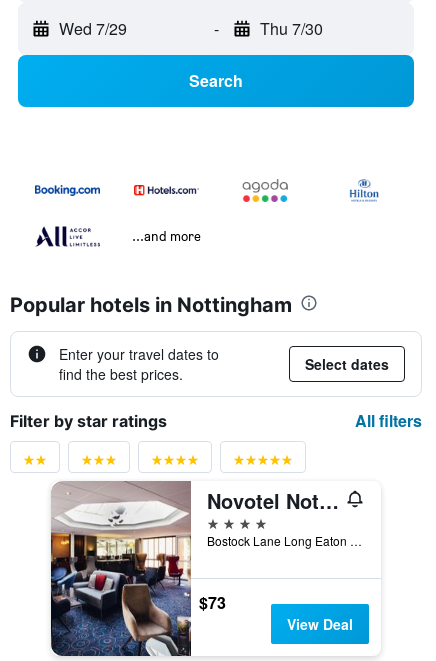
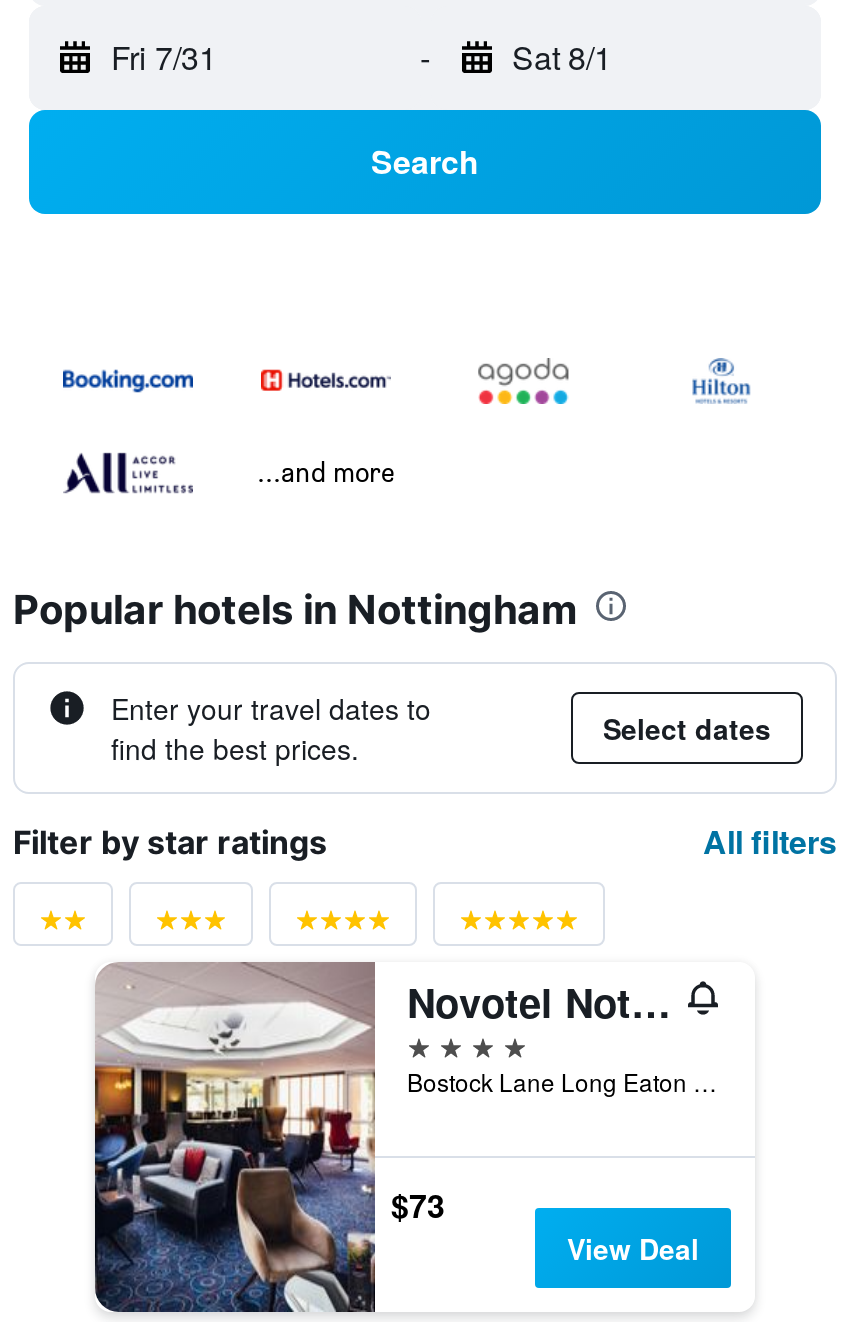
- Wed 7/29
+ Fri 7/31

- Thu 7/30
+ Sat 8/1
